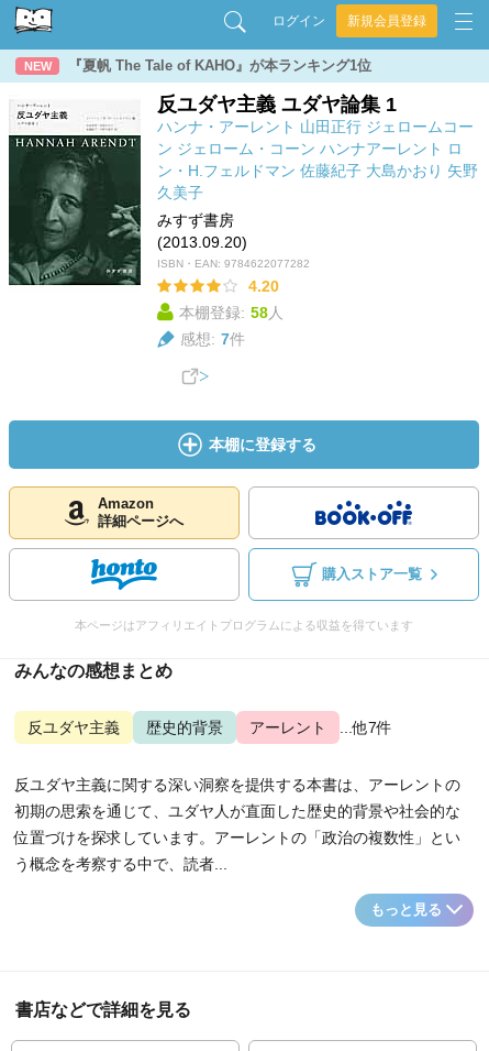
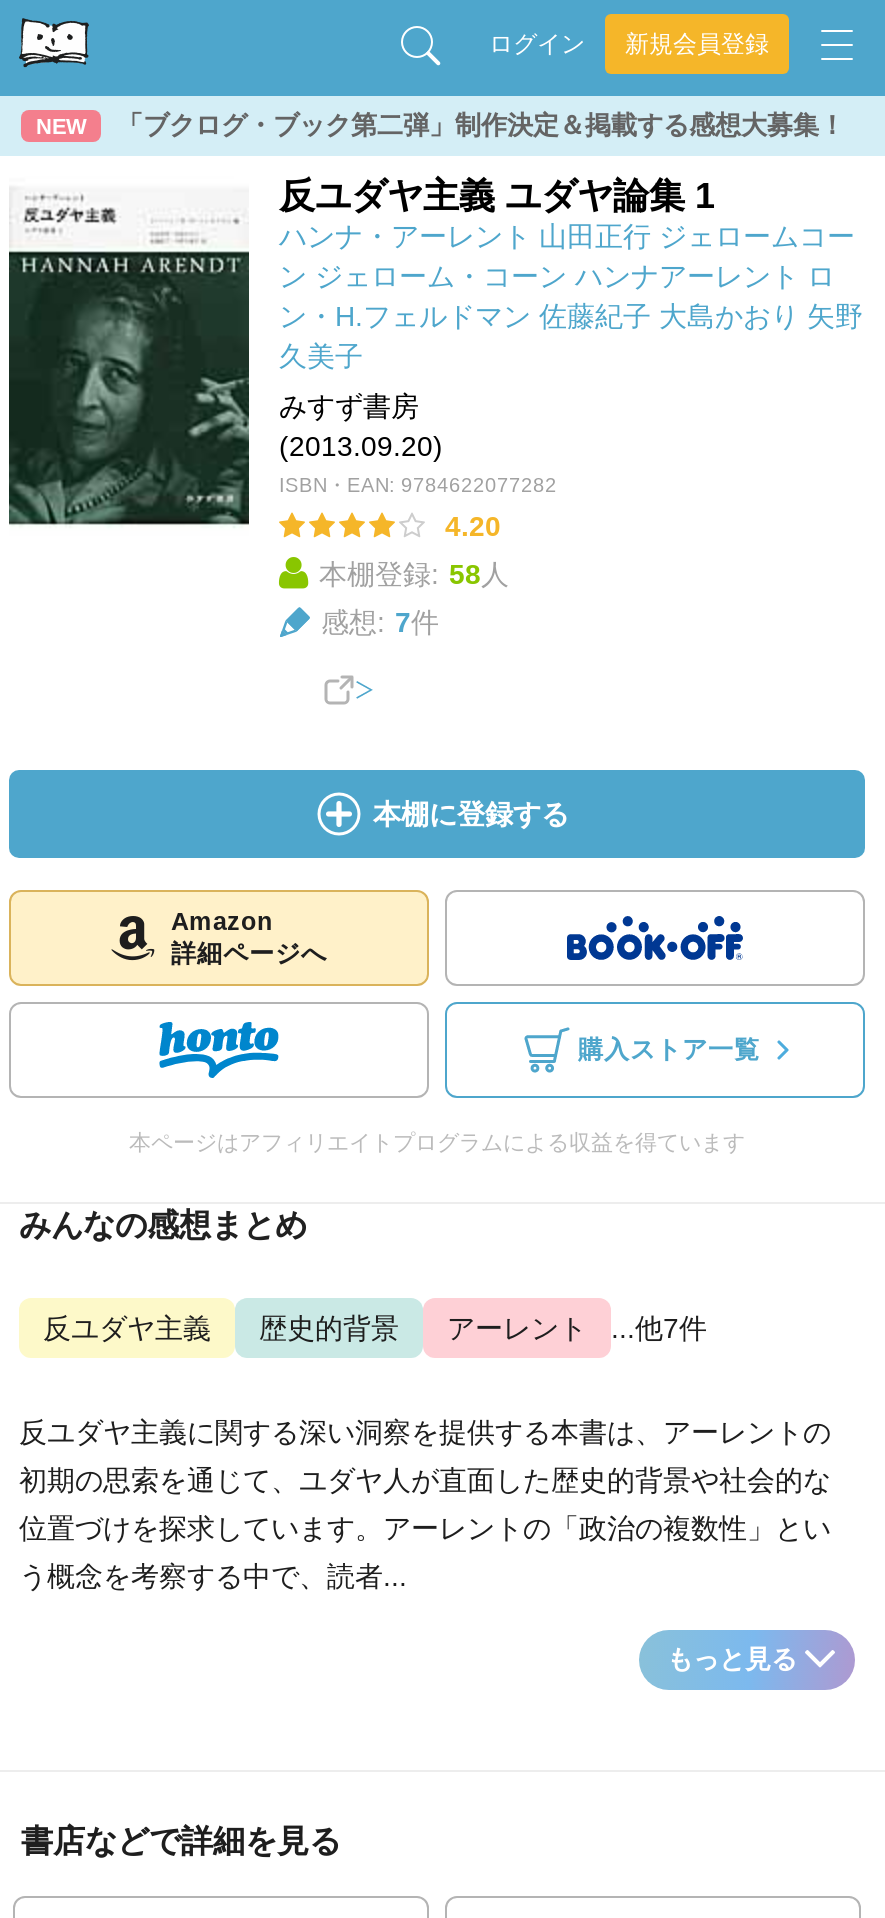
- 『夏帆 The Tale of KAHO』が本ランキング1位
+ 「ブクログ・ブック第二弾」制作決定＆掲載する感想大募集！
